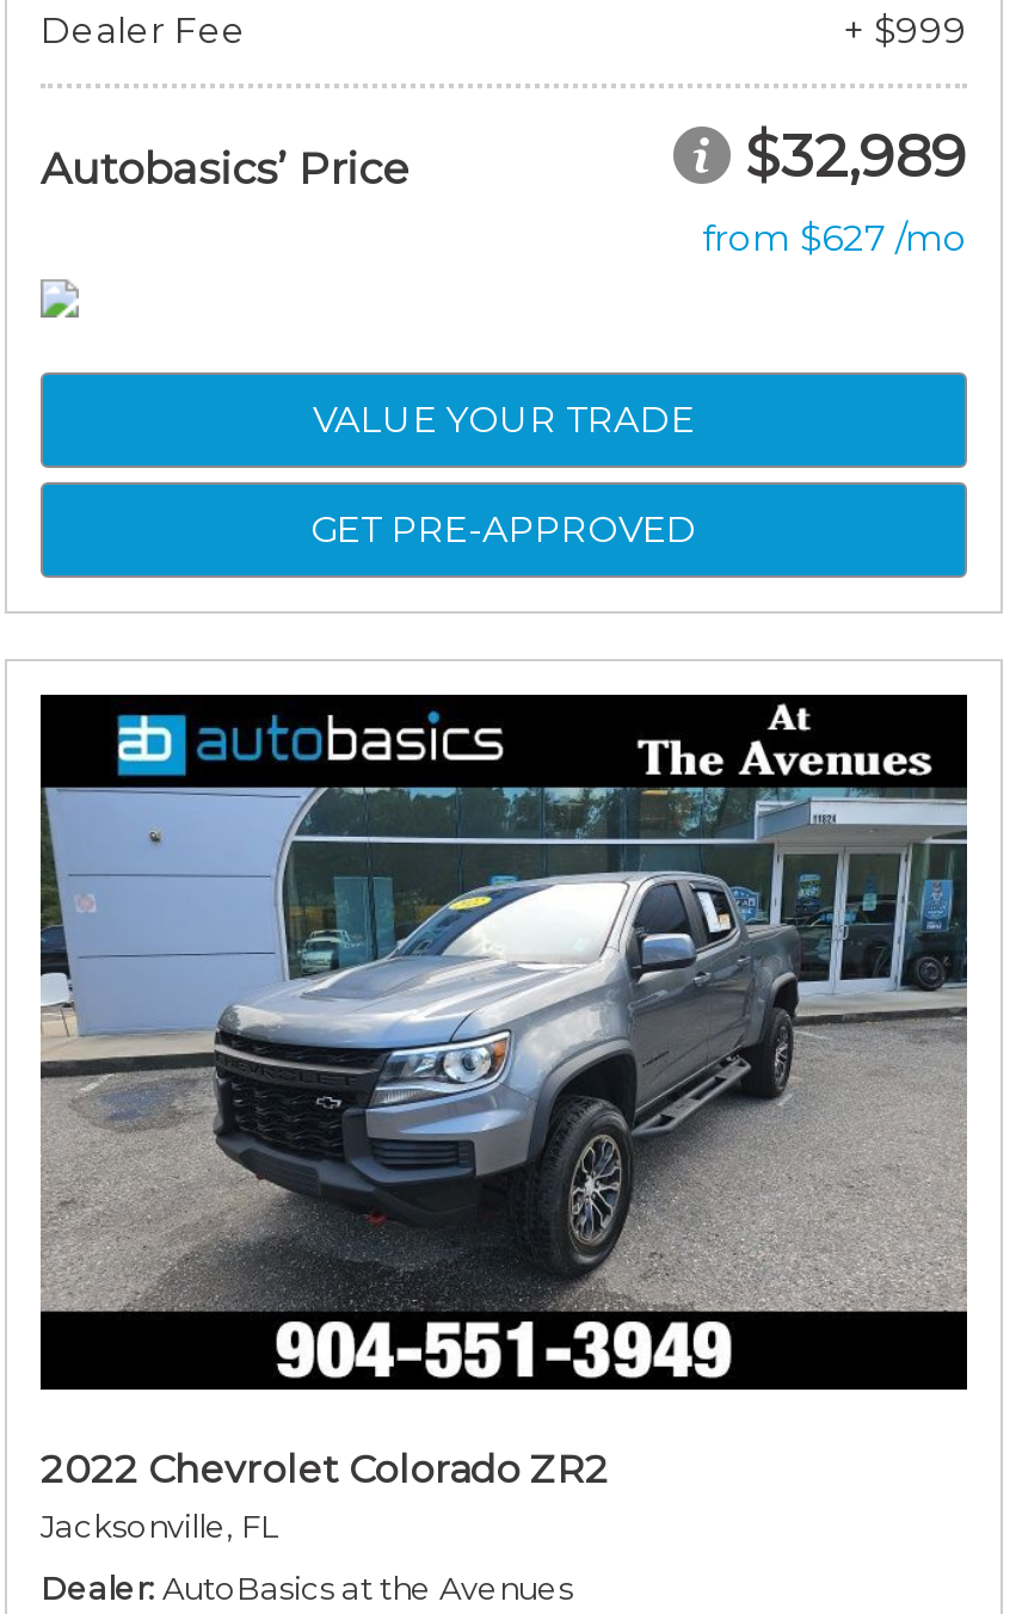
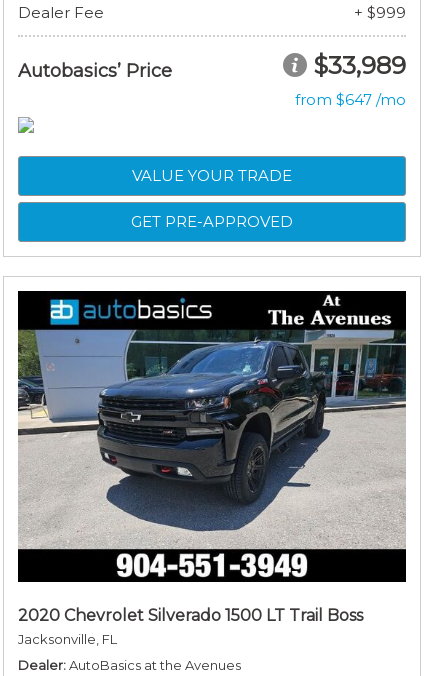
- $32,989
+ $33,989

- from $627 /mo
+ from $647 /mo

- [image]
+ [image]

- 2022 Chevrolet Colorado ZR2
+ 2020 Chevrolet Silverado 1500 LT Trail Boss
